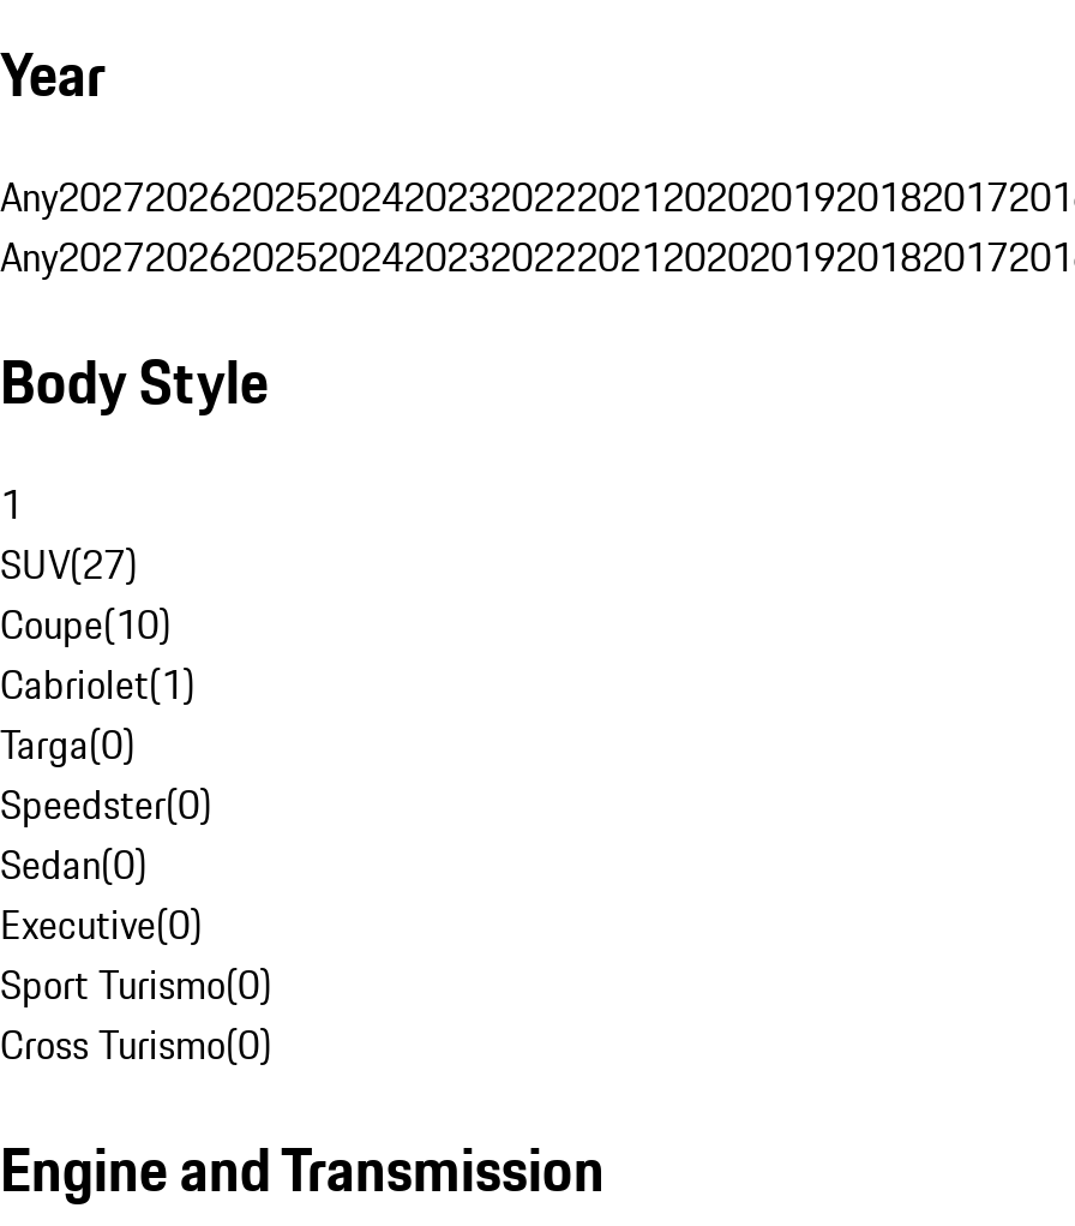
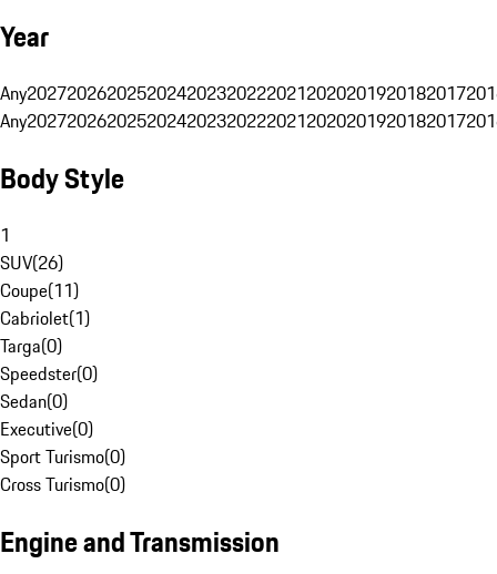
- SUV(27)
+ SUV(26)

- Coupe(10)
+ Coupe(11)
